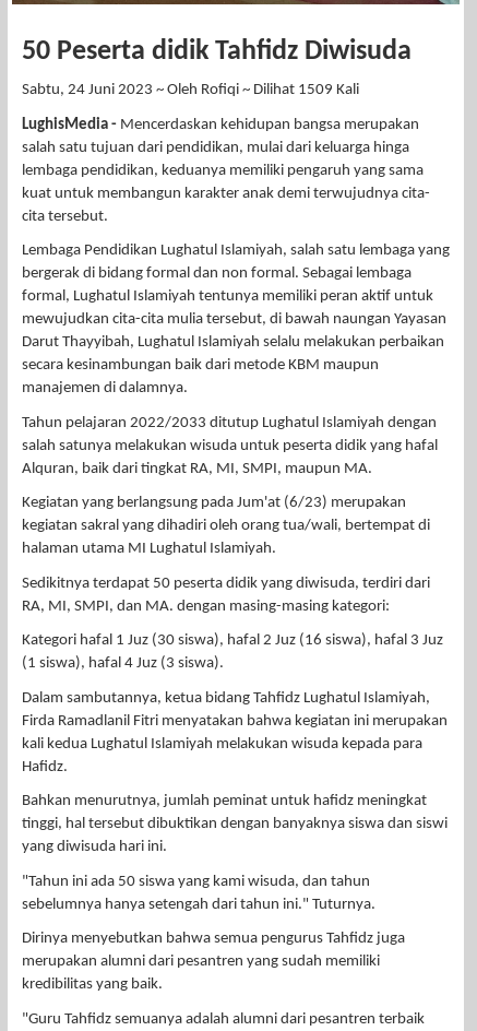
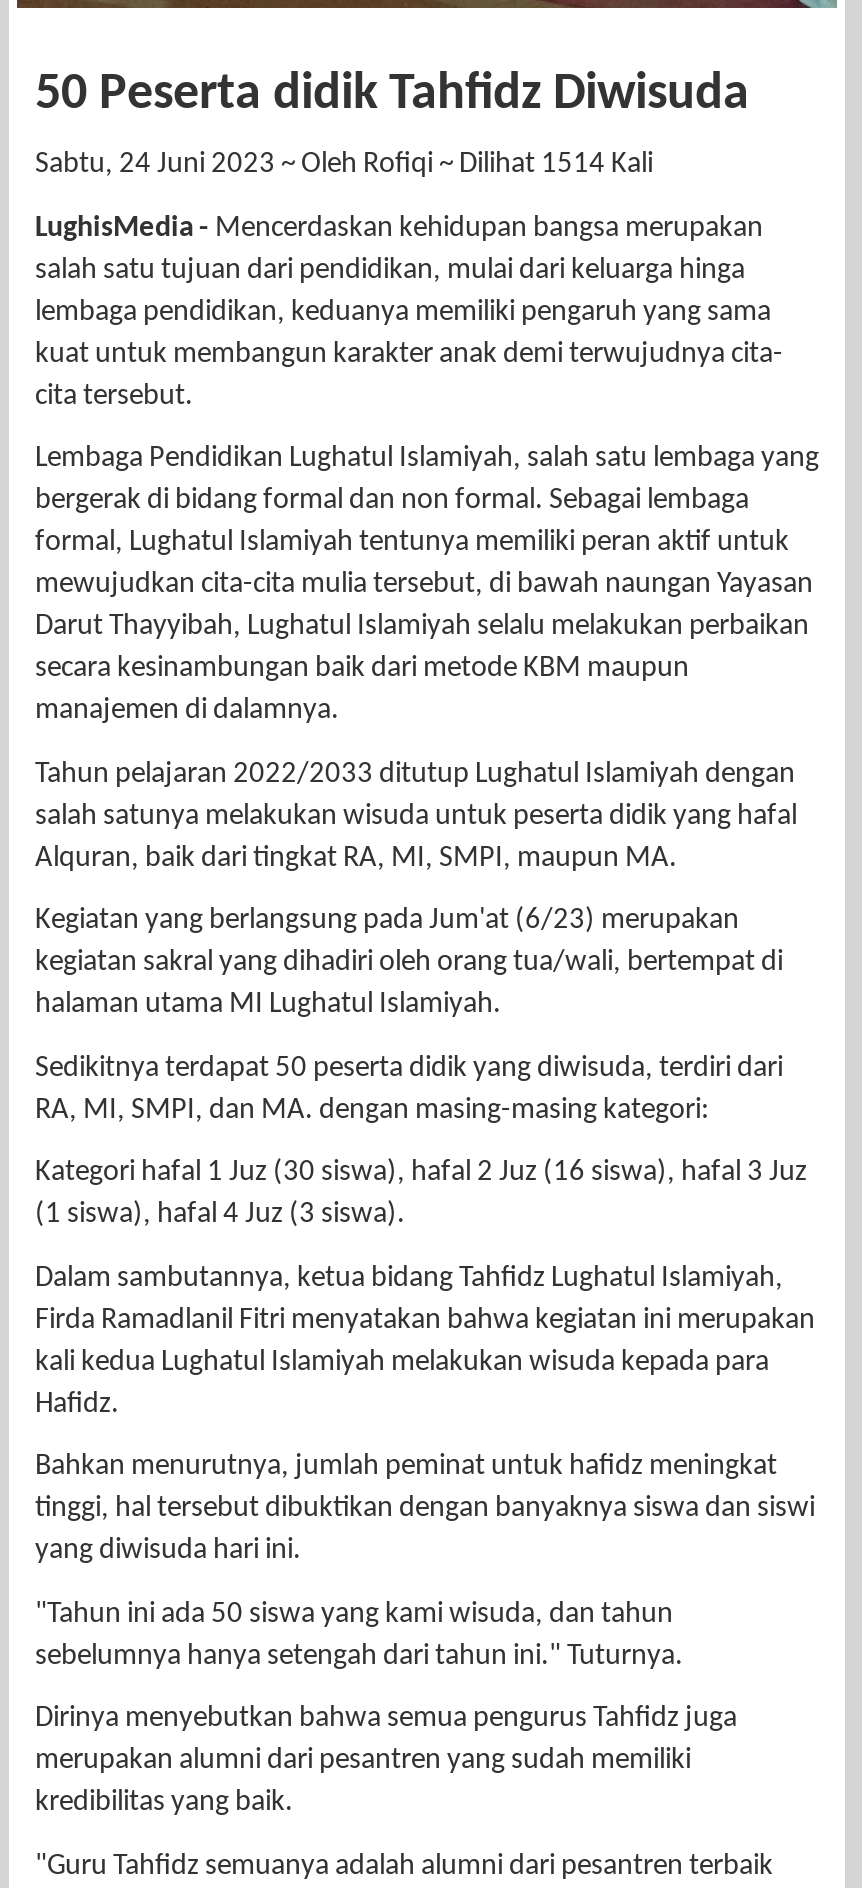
- Sabtu, 24 Juni 2023 ~ Oleh Rofiqi ~ Dilihat 1509 Kali
+ Sabtu, 24 Juni 2023 ~ Oleh Rofiqi ~ Dilihat 1514 Kali
